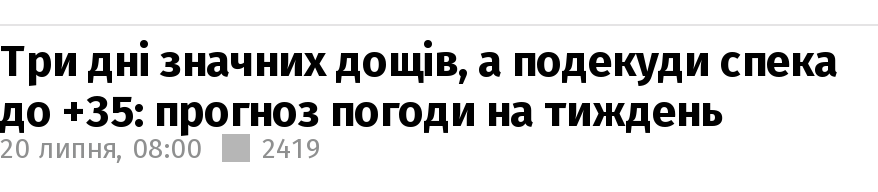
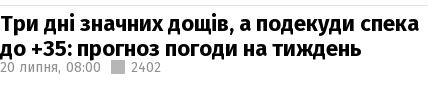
- 20 липня, 08:00 2419
+ 20 липня, 08:00 2402
